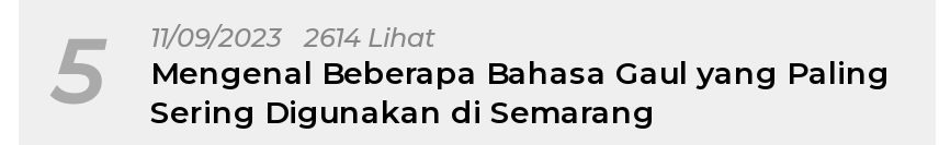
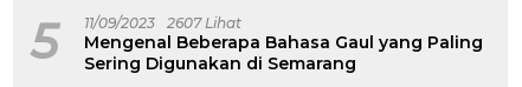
- 5 11/09/2023 Mengenal Beberapa Bahasa Gaul yang Paling Sering Digunakan di Semarang 2614 Lihat
+ 5 11/09/2023 Mengenal Beberapa Bahasa Gaul yang Paling Sering Digunakan di Semarang 2607 Lihat
